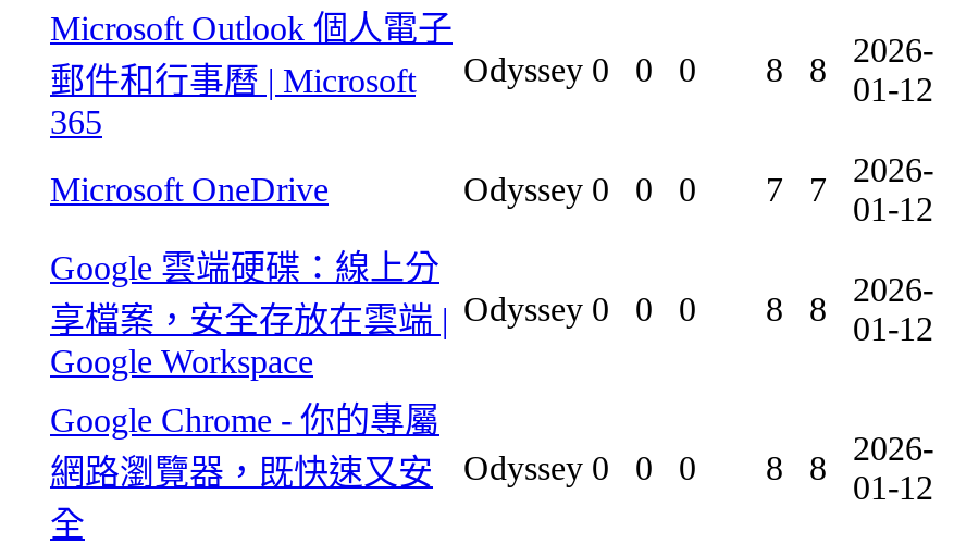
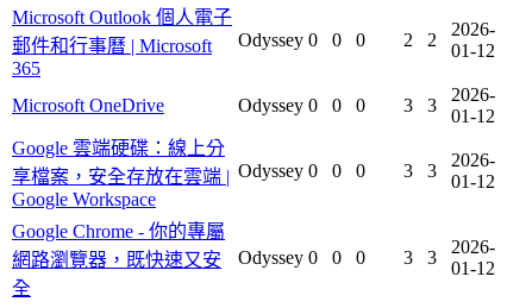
- 8
+ 2

- 8
+ 2

- 7
+ 3

- 7
+ 3

- 8
+ 3

- 8
+ 3

- 8
+ 3

- 8
+ 3
